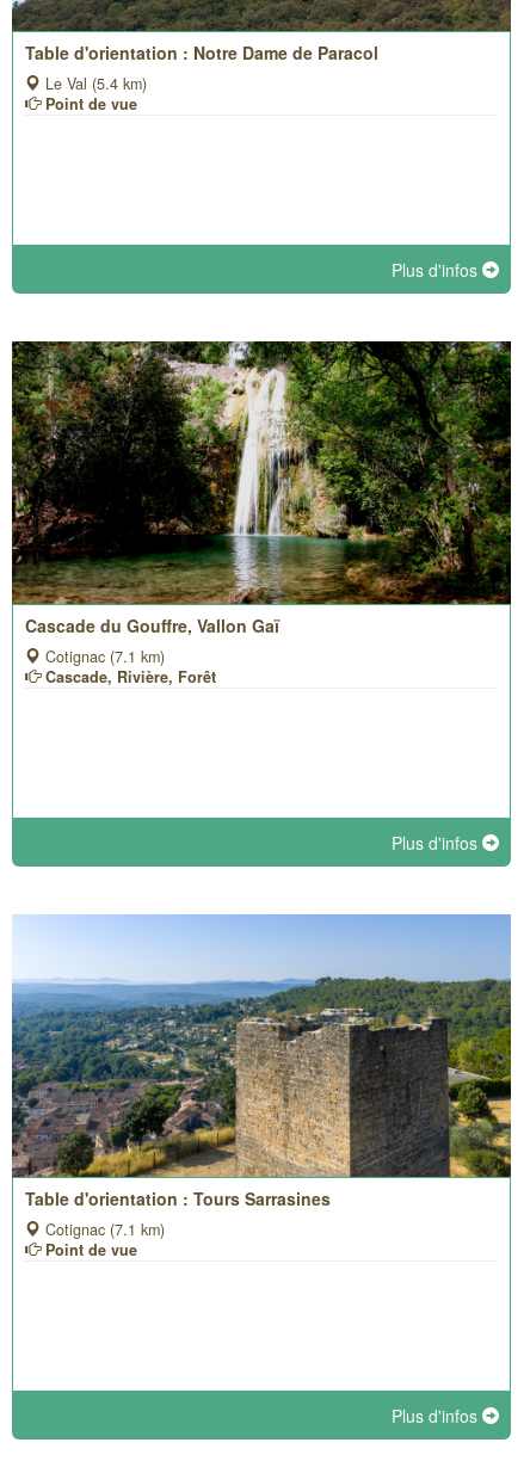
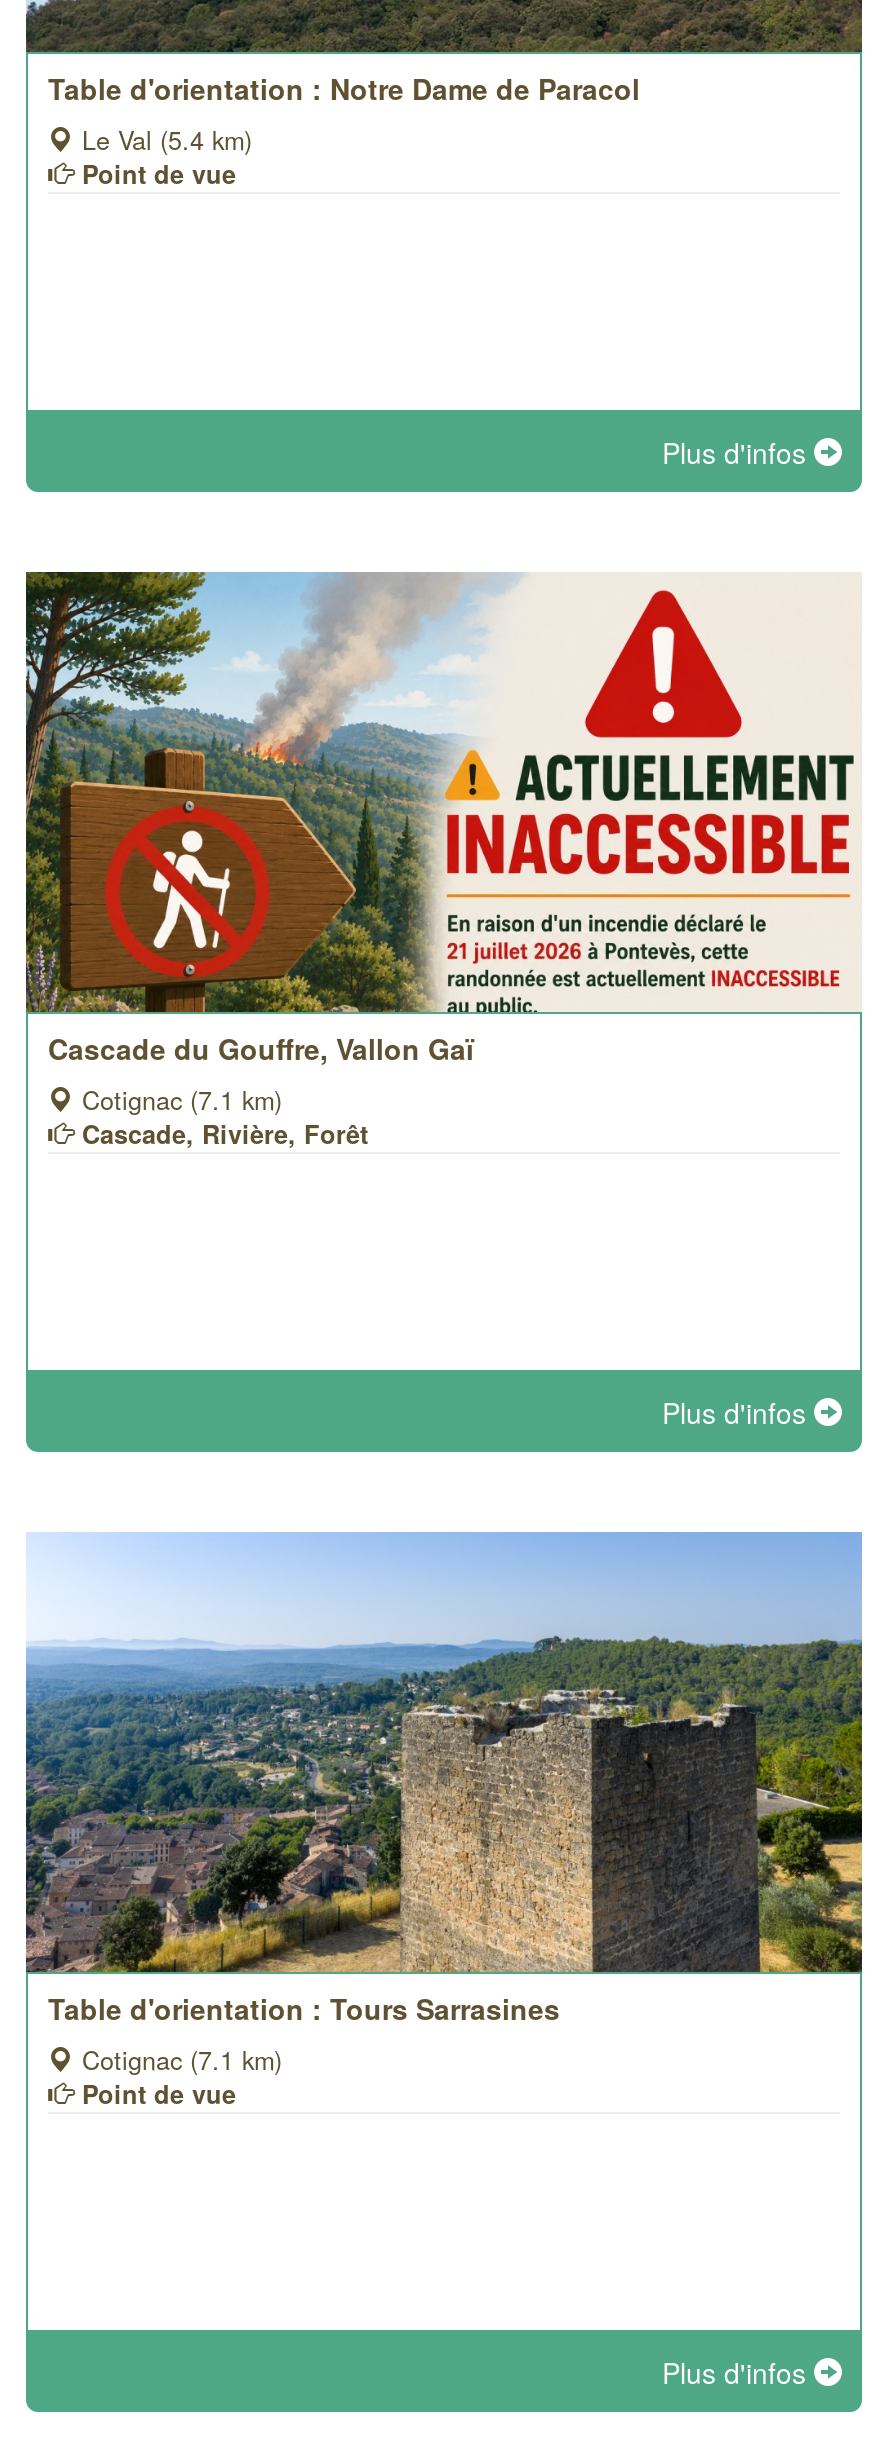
- [image]
+ [image]
